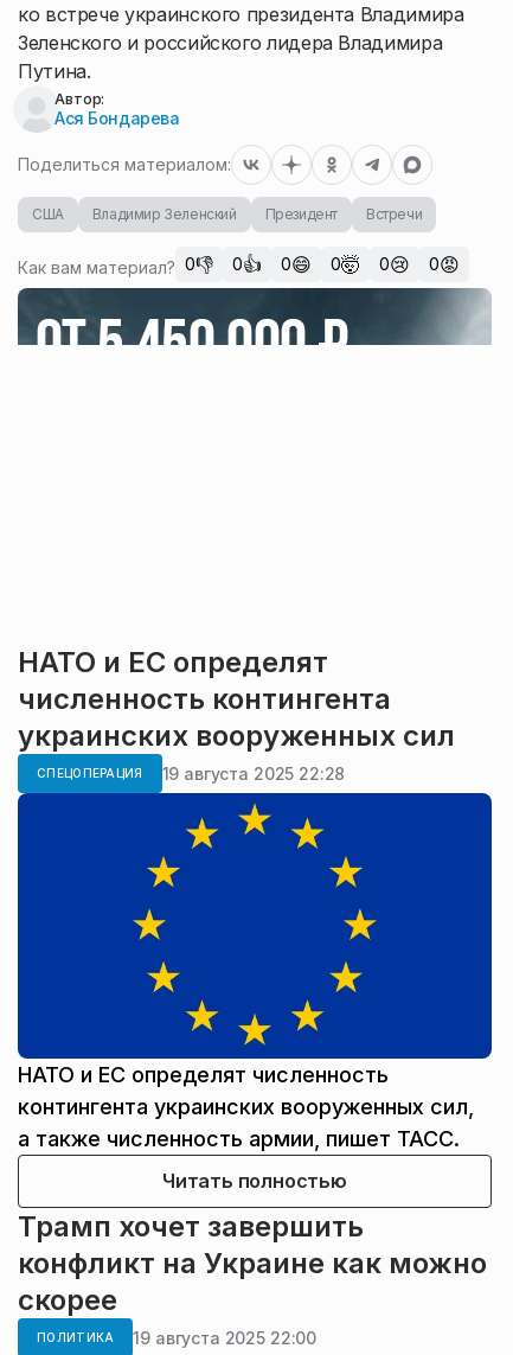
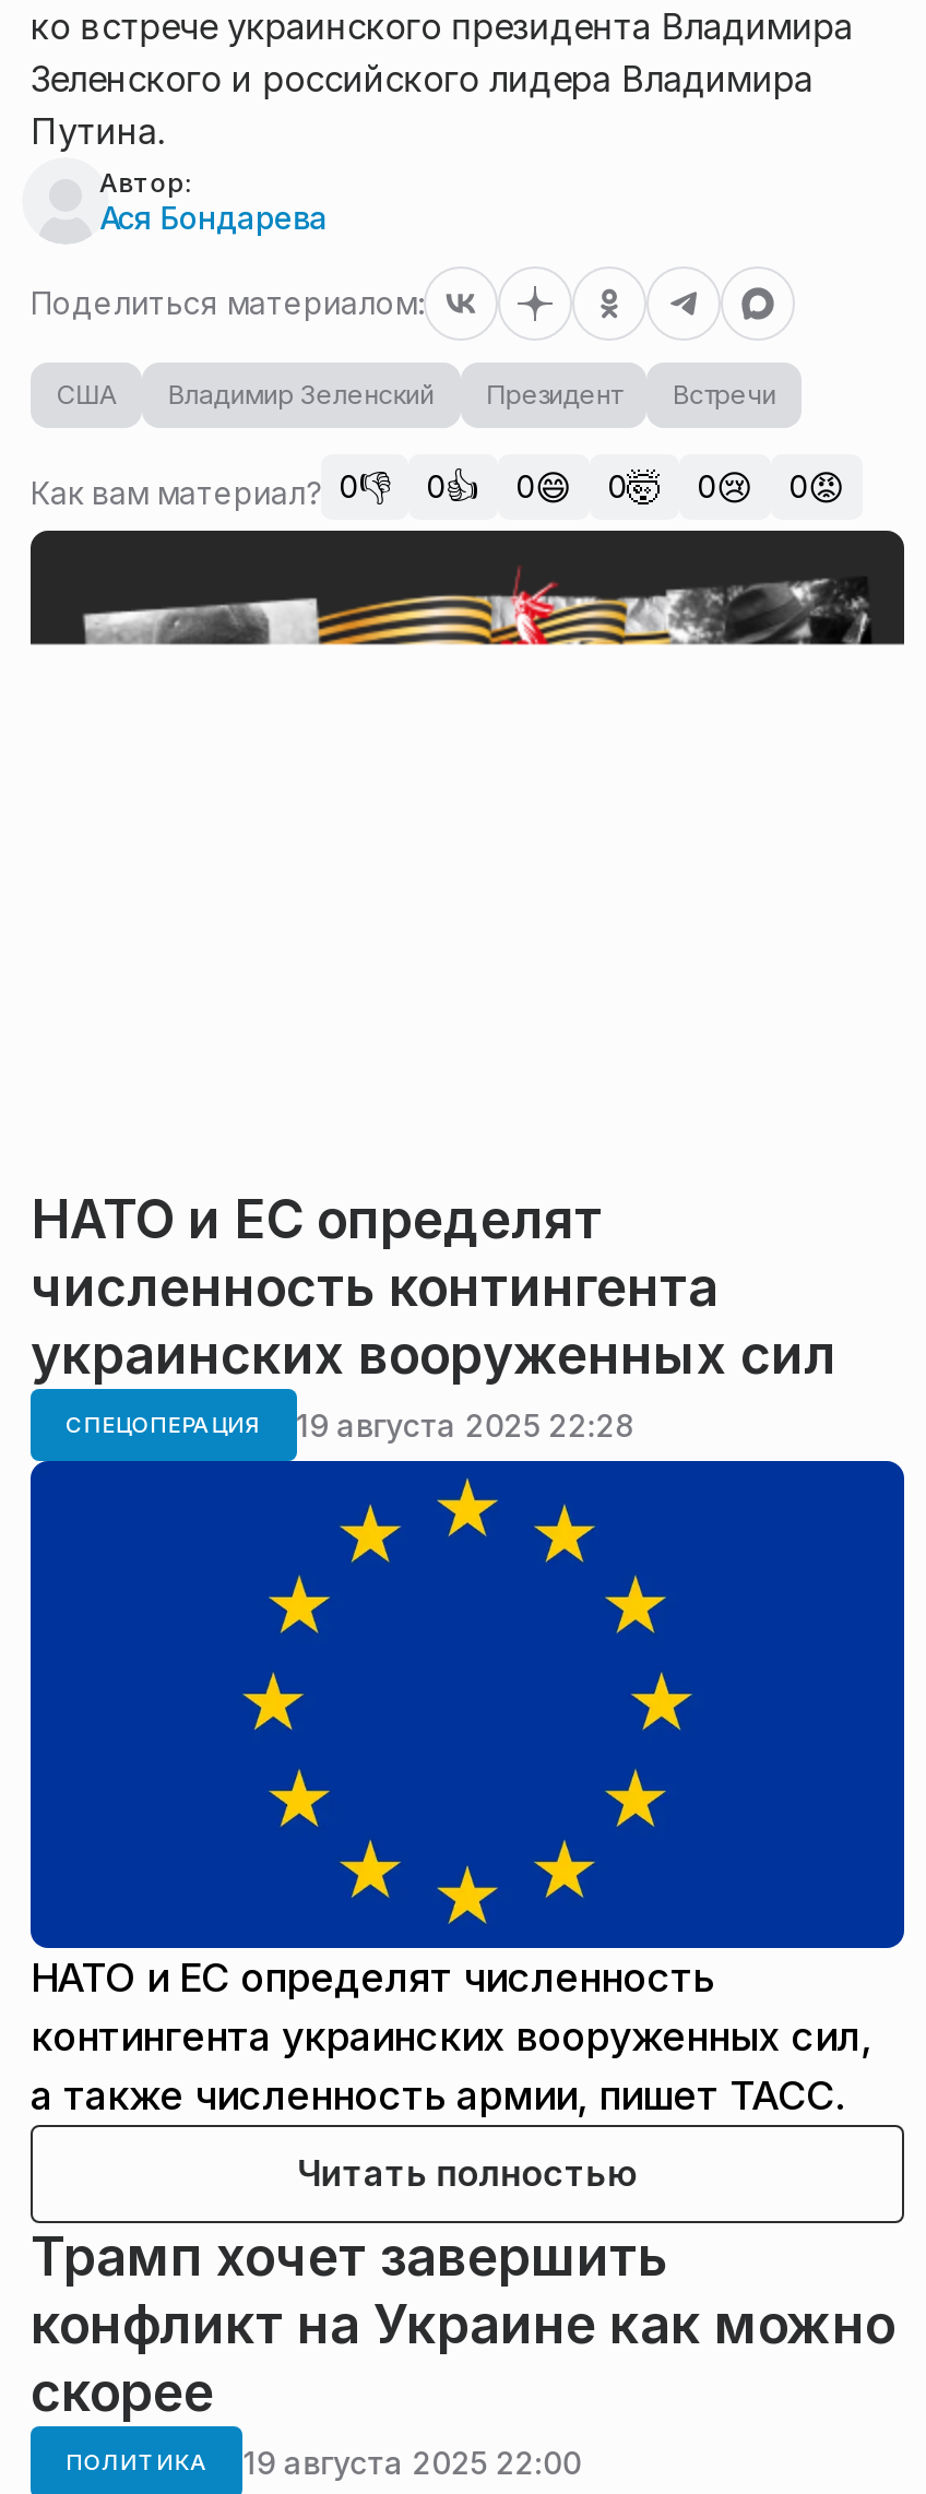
- [image]
+ [image]
